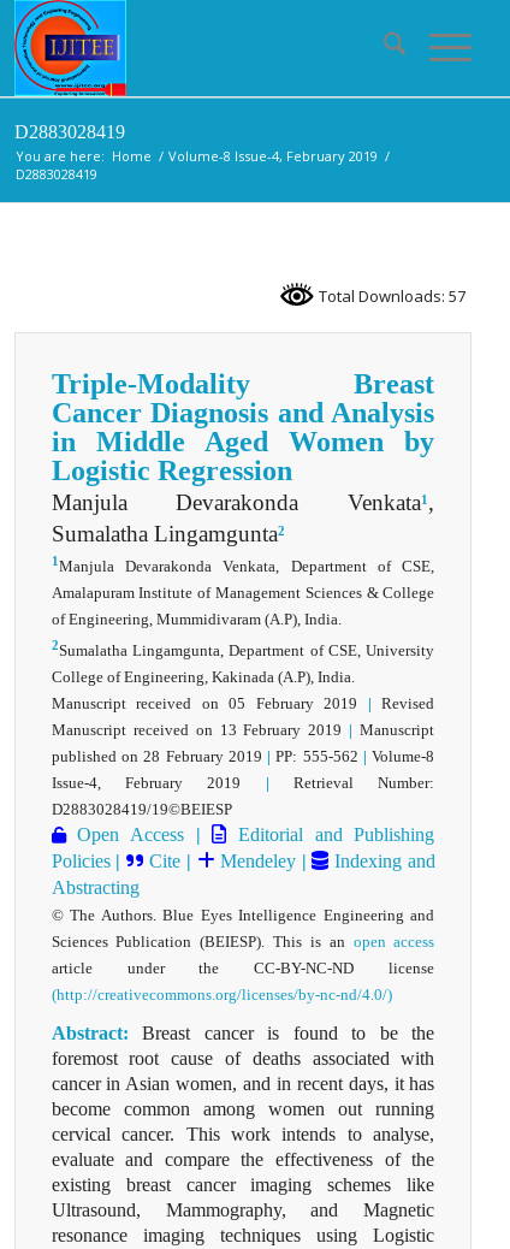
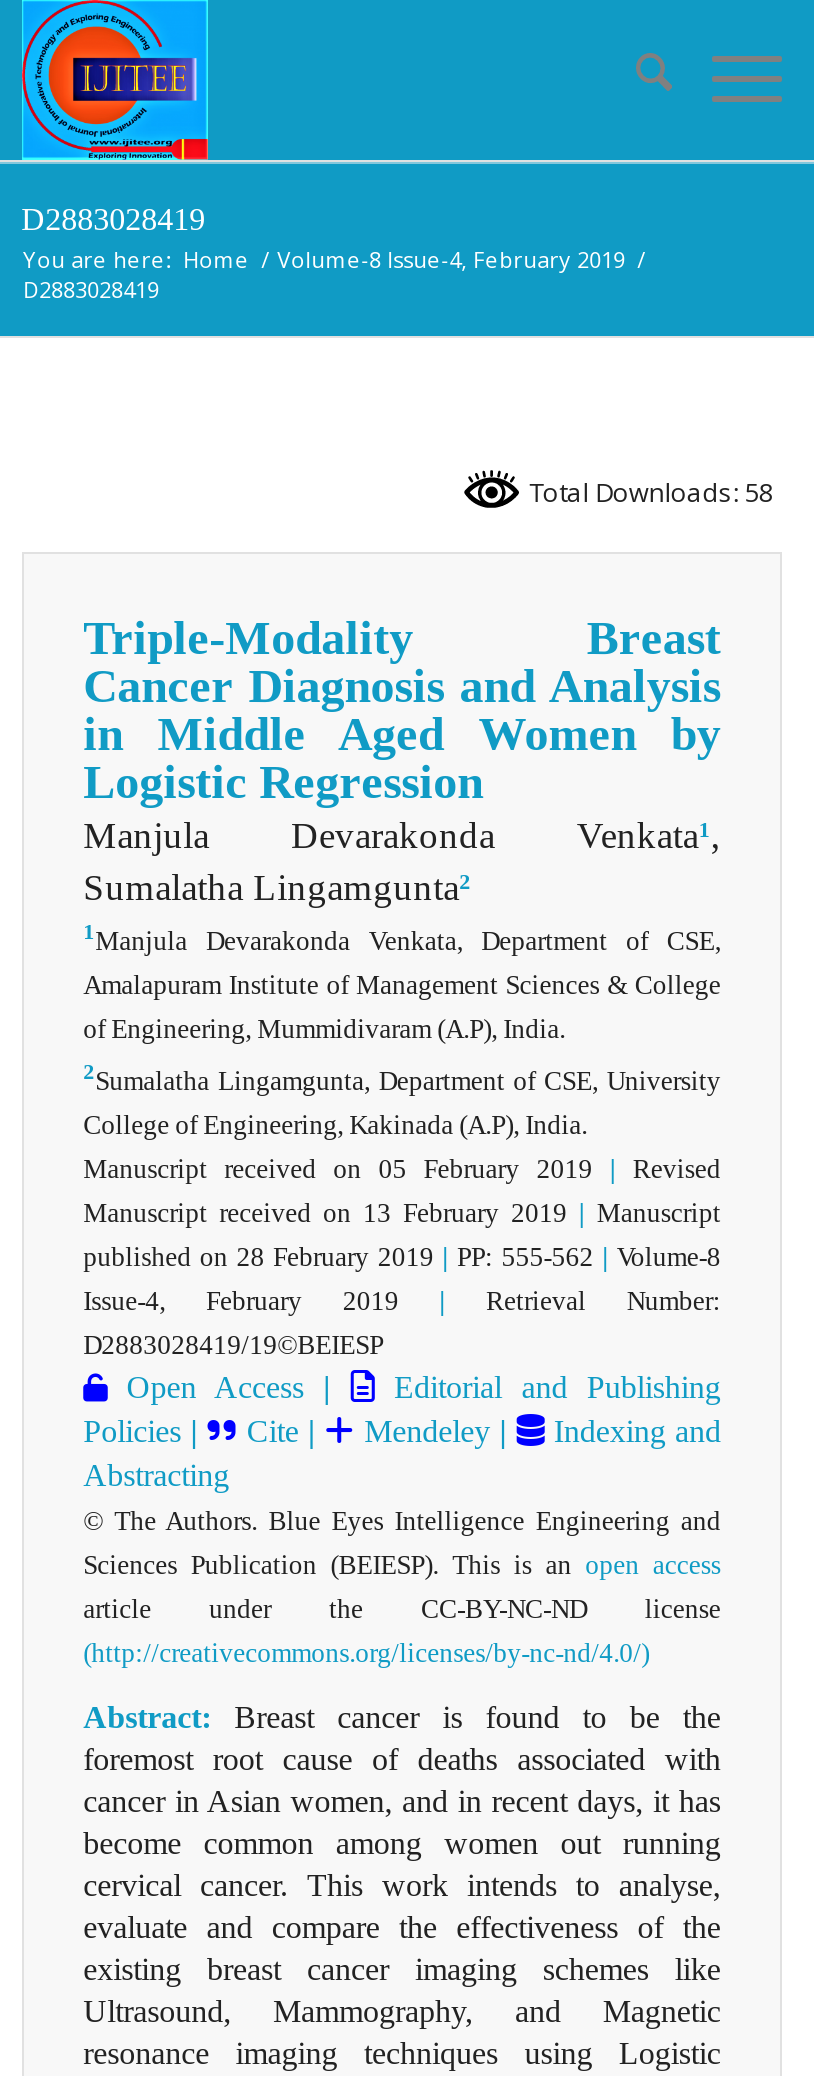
- Total Downloads: 57
+ Total Downloads: 58
